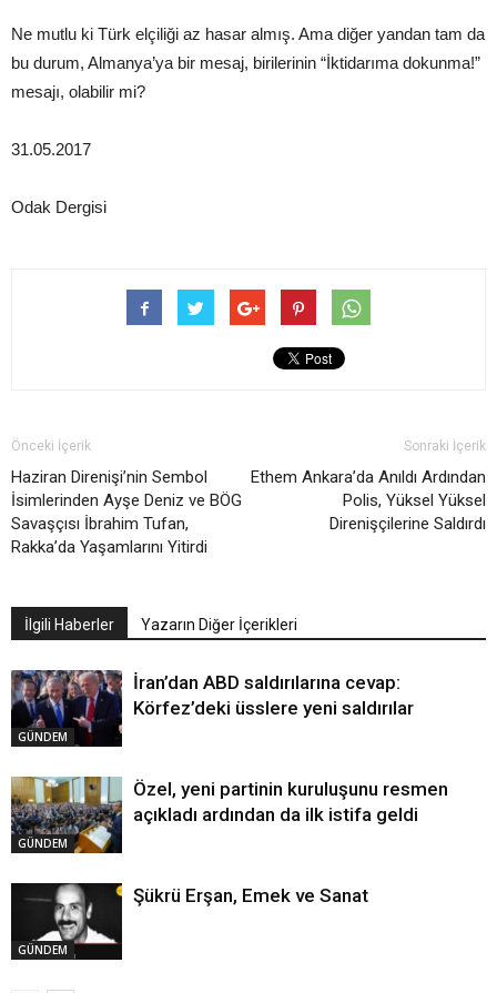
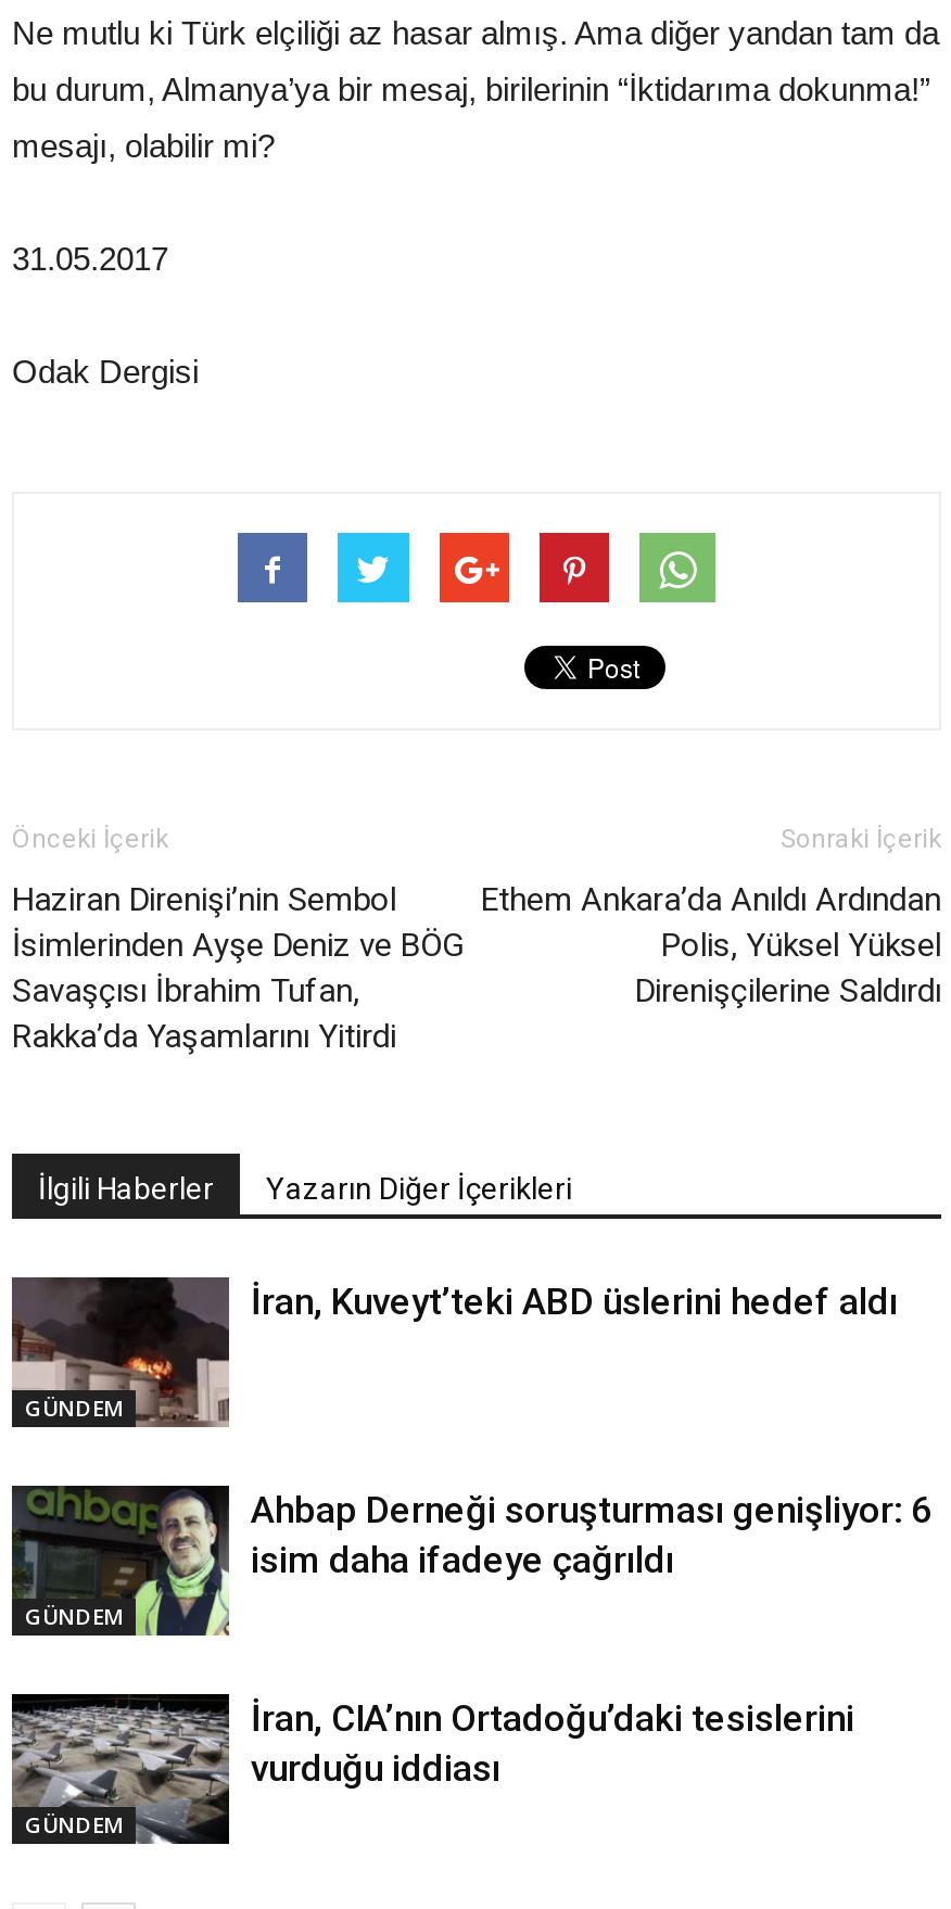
- [image]
- İran’dan ABD saldırılarına cevap:
- Körfez’deki üsslere yeni saldırılar
+ [image]
+ İran, Kuveyt’teki ABD üslerini hedef aldı

- [image]
- Özel, yeni partinin kuruluşunu resmen
- açıkladı ardından da ilk istifa geldi
+ [image]
+ Ahbap Derneği soruşturması genişliyor: 6
+ isim daha ifadeye çağrıldı

- [image]
- Şükrü Erşan, Emek ve Sanat
+ [image]
+ İran, CIA’nın Ortadoğu’daki tesislerini
+ vurduğu iddiası
